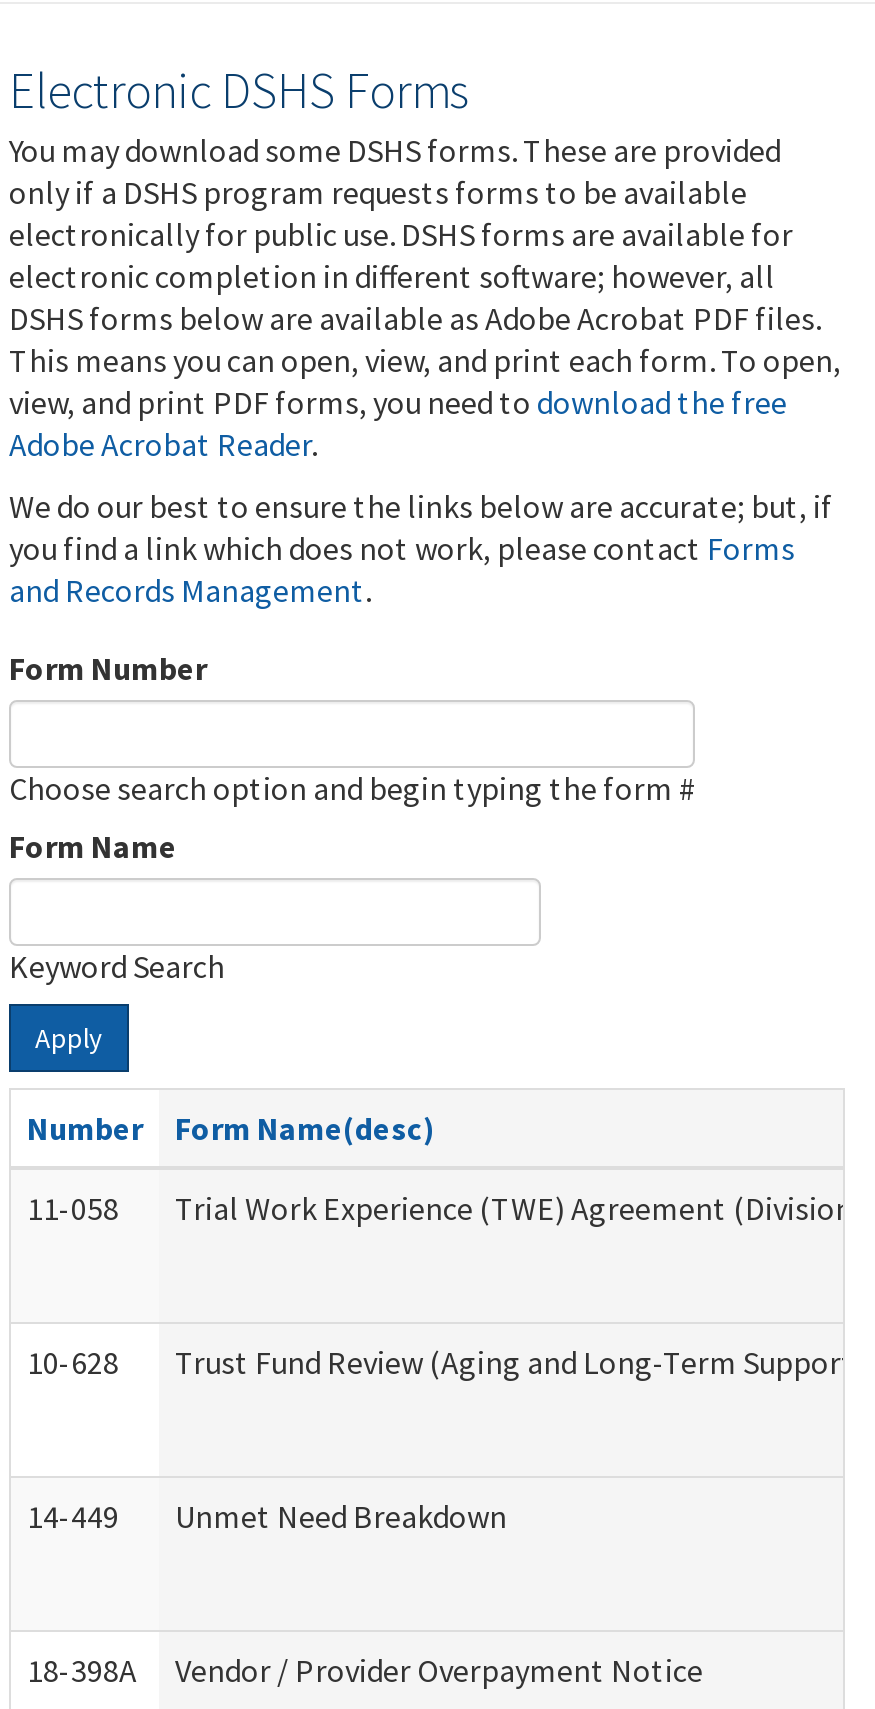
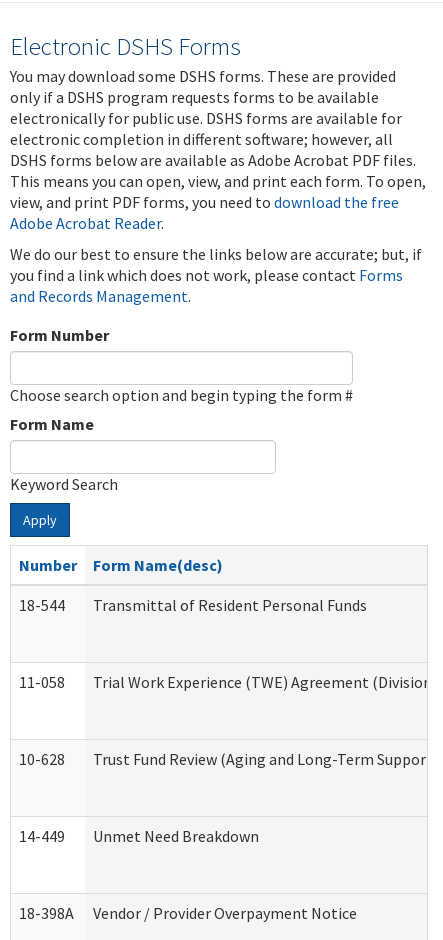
+ 18-544
+ Transmittal of Resident Personal Funds
